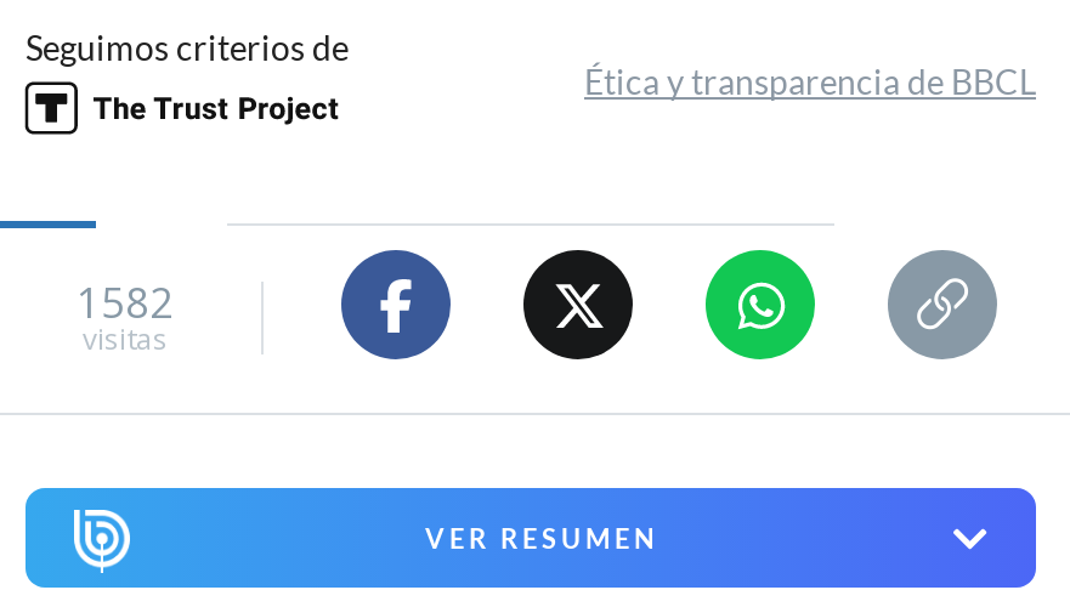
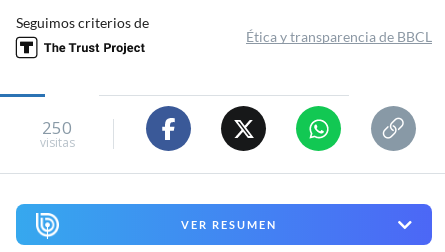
- 1582
+ 250
